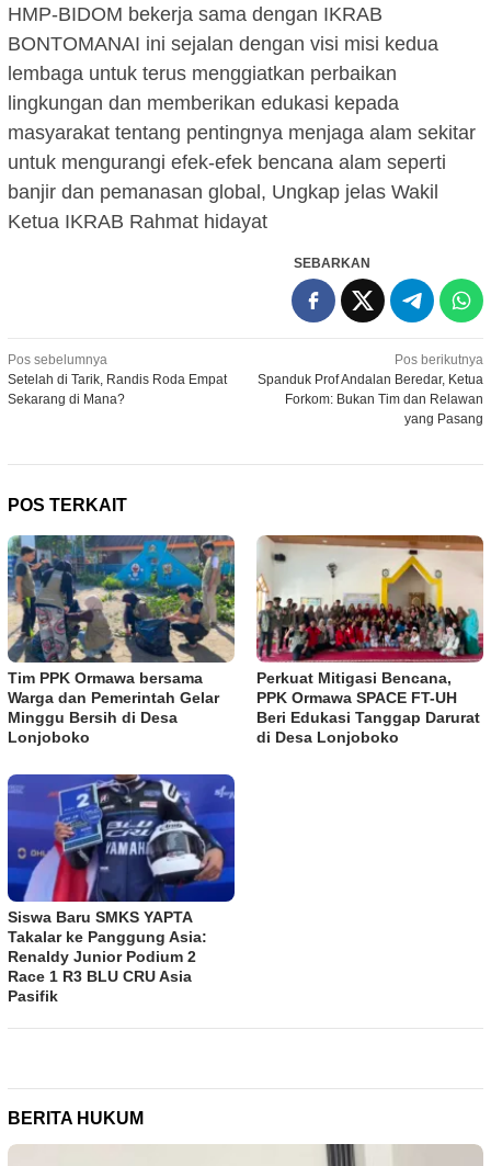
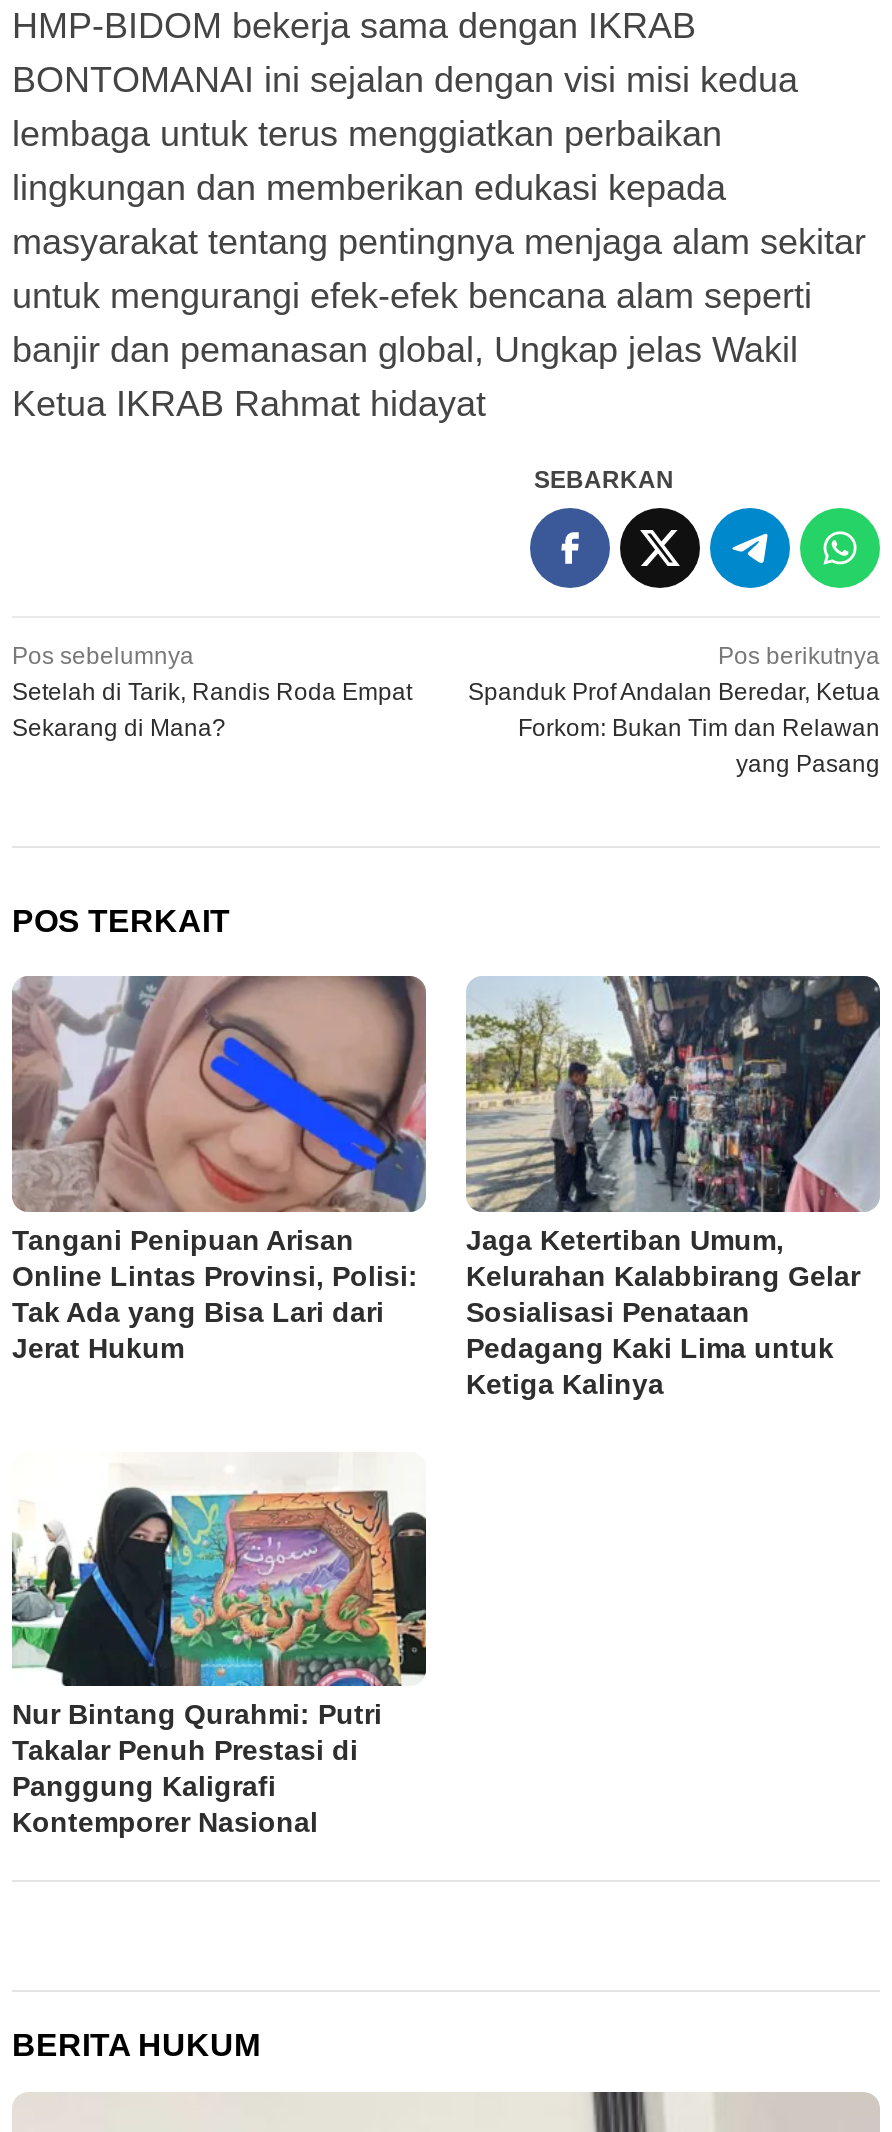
- [image]
- Tim PPK Ormawa bersama
- Warga dan Pemerintah Gelar
- Minggu Bersih di Desa
- Lonjoboko
+ [image]
+ Tangani Penipuan Arisan
+ Online Lintas Provinsi, Polisi:
+ Tak Ada yang Bisa Lari dari
+ Jerat Hukum

- [image]
- Perkuat Mitigasi Bencana,
- PPK Ormawa SPACE FT-UH
- Beri Edukasi Tanggap Darurat
- di Desa Lonjoboko
+ [image]
+ Jaga Ketertiban Umum,
+ Kelurahan Kalabbirang Gelar
+ Sosialisasi Penataan
+ Pedagang Kaki Lima untuk
+ Ketiga Kalinya

- [image]
- Siswa Baru SMKS YAPTA
- Takalar ke Panggung Asia:
- Renaldy Junior Podium 2
- Race 1 R3 BLU CRU Asia
- Pasifik
+ [image]
+ Nur Bintang Qurahmi: Putri
+ Takalar Penuh Prestasi di
+ Panggung Kaligrafi
+ Kontemporer Nasional
